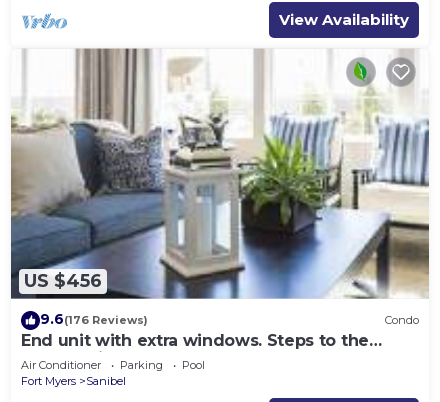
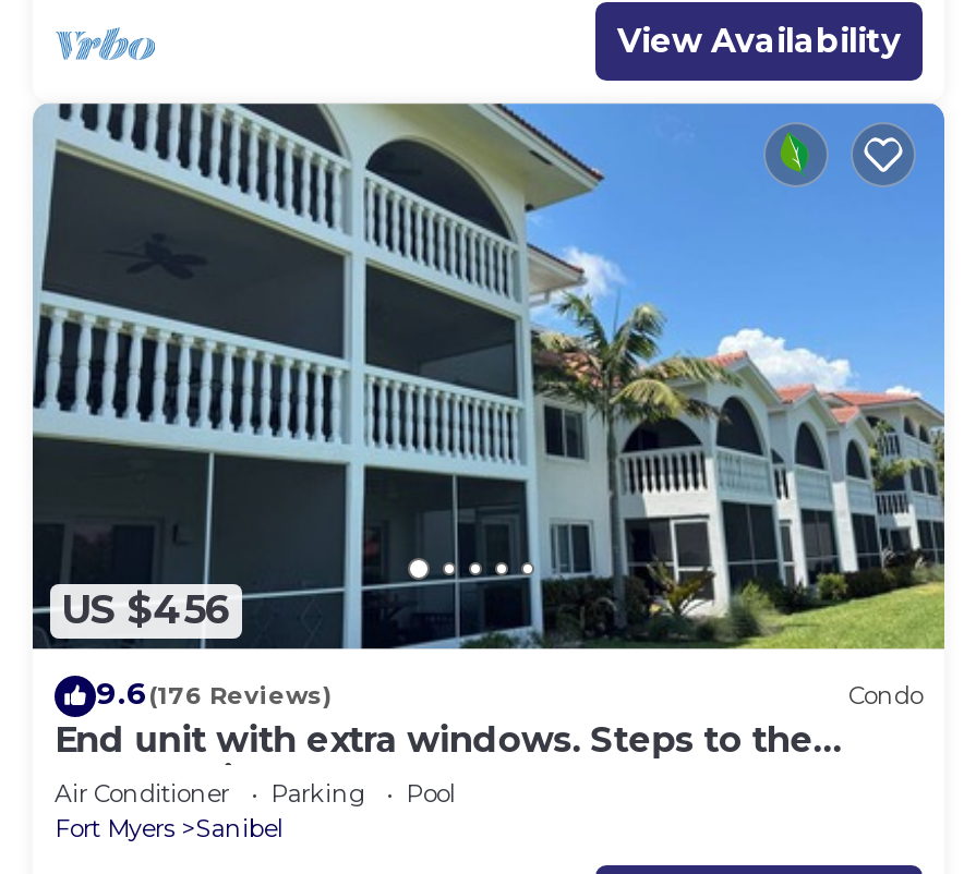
- [image]
+ [image]
